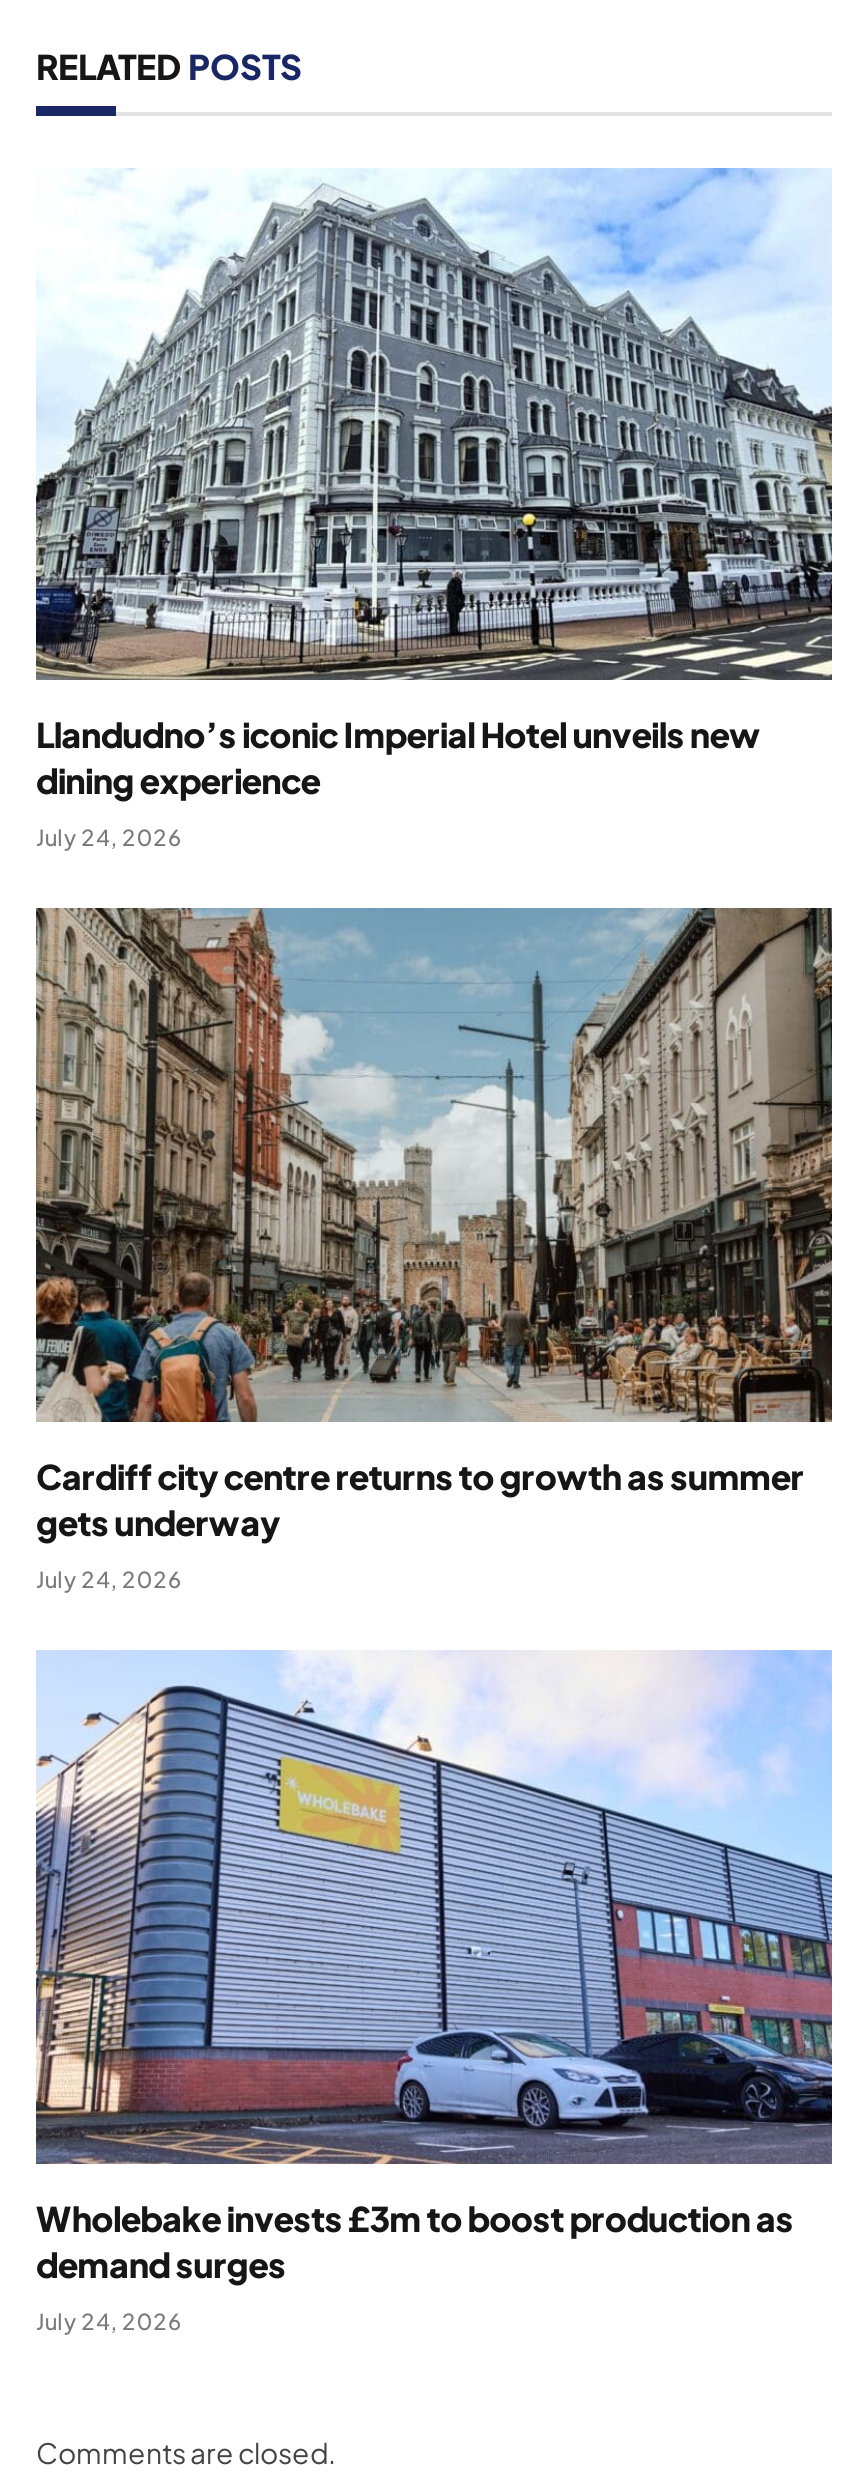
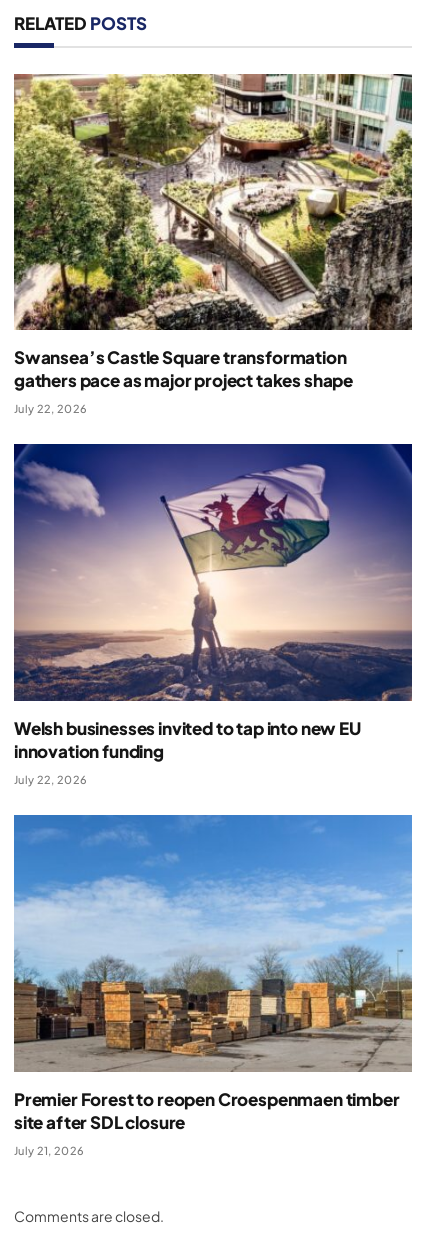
- [image]
- Llandudno’s iconic Imperial Hotel unveils new
- dining experience
+ [image]
+ Swansea’s Castle Square transformation
+ gathers pace as major project takes shape

- July 24, 2026
+ July 22, 2026

- [image]
- Cardiff city centre returns to growth as summer
- gets underway
+ [image]
+ Welsh businesses invited to tap into new EU
+ innovation funding

- July 24, 2026
+ July 22, 2026

- [image]
- Wholebake invests £3m to boost production as
- demand surges
+ [image]
+ Premier Forest to reopen Croespenmaen timber
+ site after SDL closure

- July 24, 2026
+ July 21, 2026
